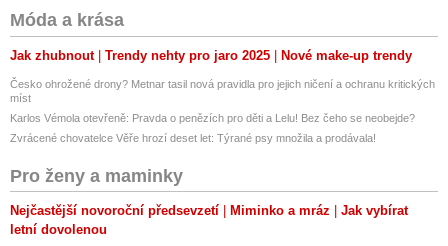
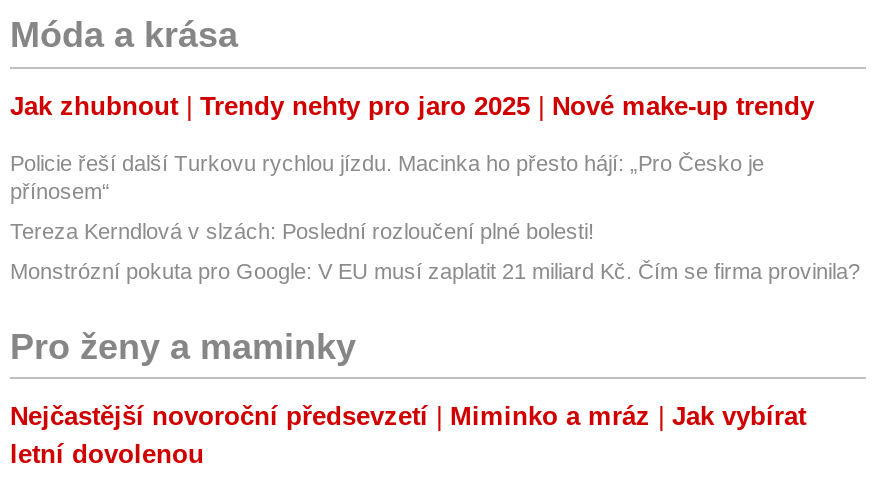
- Česko ohrožené drony? Metnar tasil nová pravidla pro jejich ničení a ochranu kritických
- míst
+ Policie řeší další Turkovu rychlou jízdu. Macinka ho přesto hájí: „Pro Česko je
+ přínosem“

- Karlos Vémola otevřeně: Pravda o penězích pro děti a Lelu! Bez čeho se neobejde?
+ Tereza Kerndlová v slzách: Poslední rozloučení plné bolesti!

- Zvrácené chovatelce Věře hrozí deset let: Týrané psy množila a prodávala!
+ Monstrózní pokuta pro Google: V EU musí zaplatit 21 miliard Kč. Čím se firma provinila?
